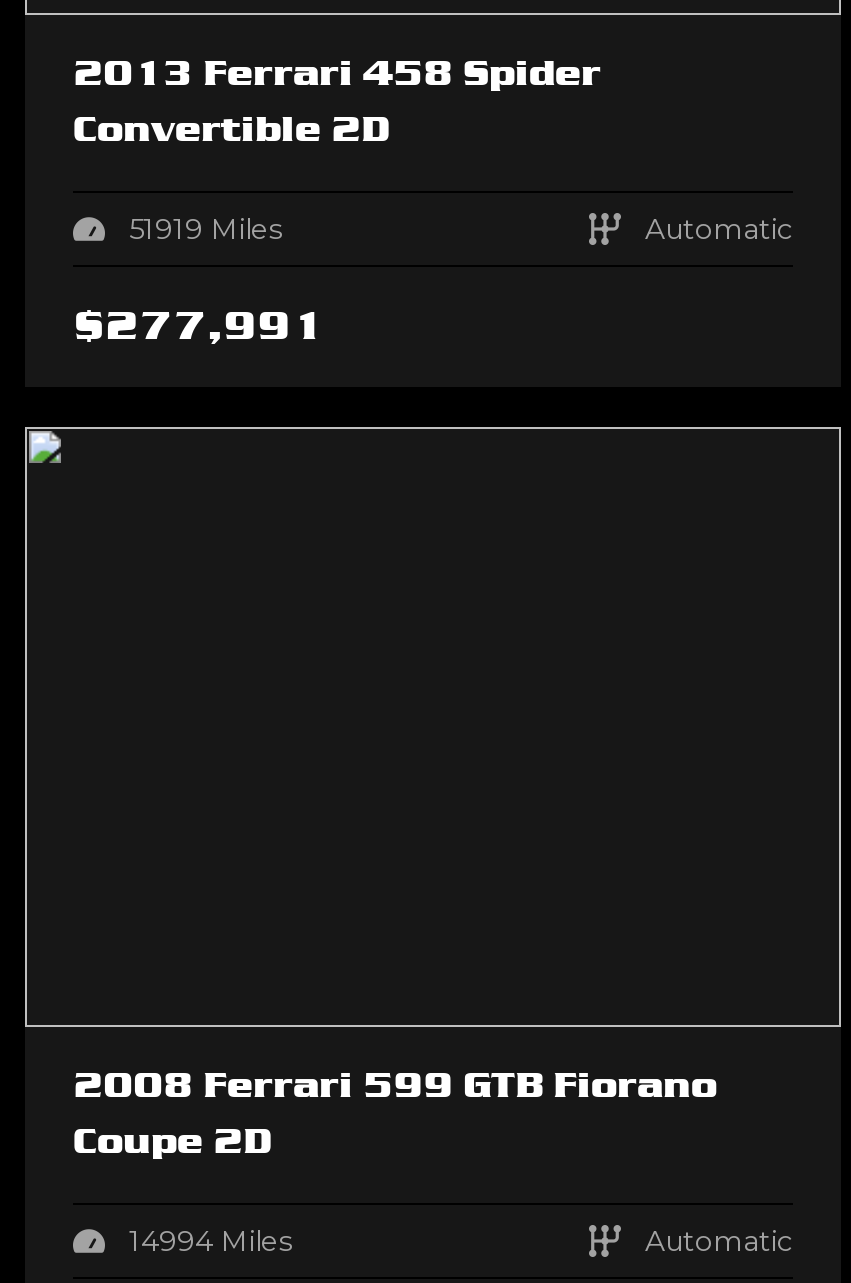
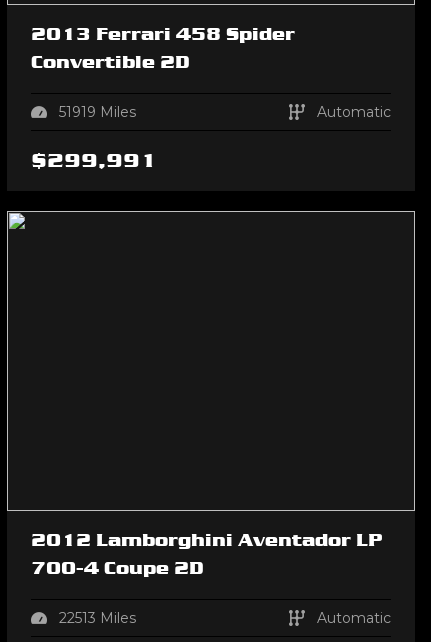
- $277,991
+ $299,991

- 2008 Ferrari 599 GTB Fiorano
+ 2012 Lamborghini Aventador LP

- Coupe 2D
+ 700-4 Coupe 2D

- 14994 Miles
+ 22513 Miles
